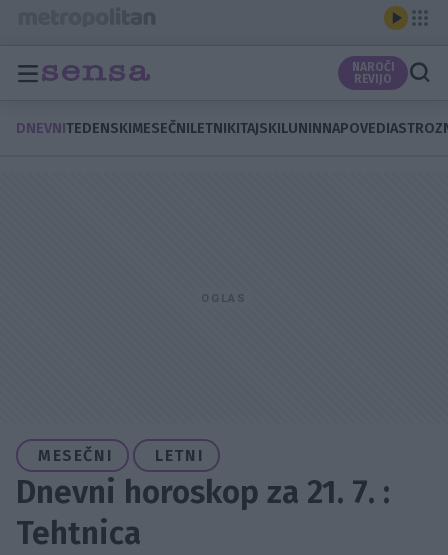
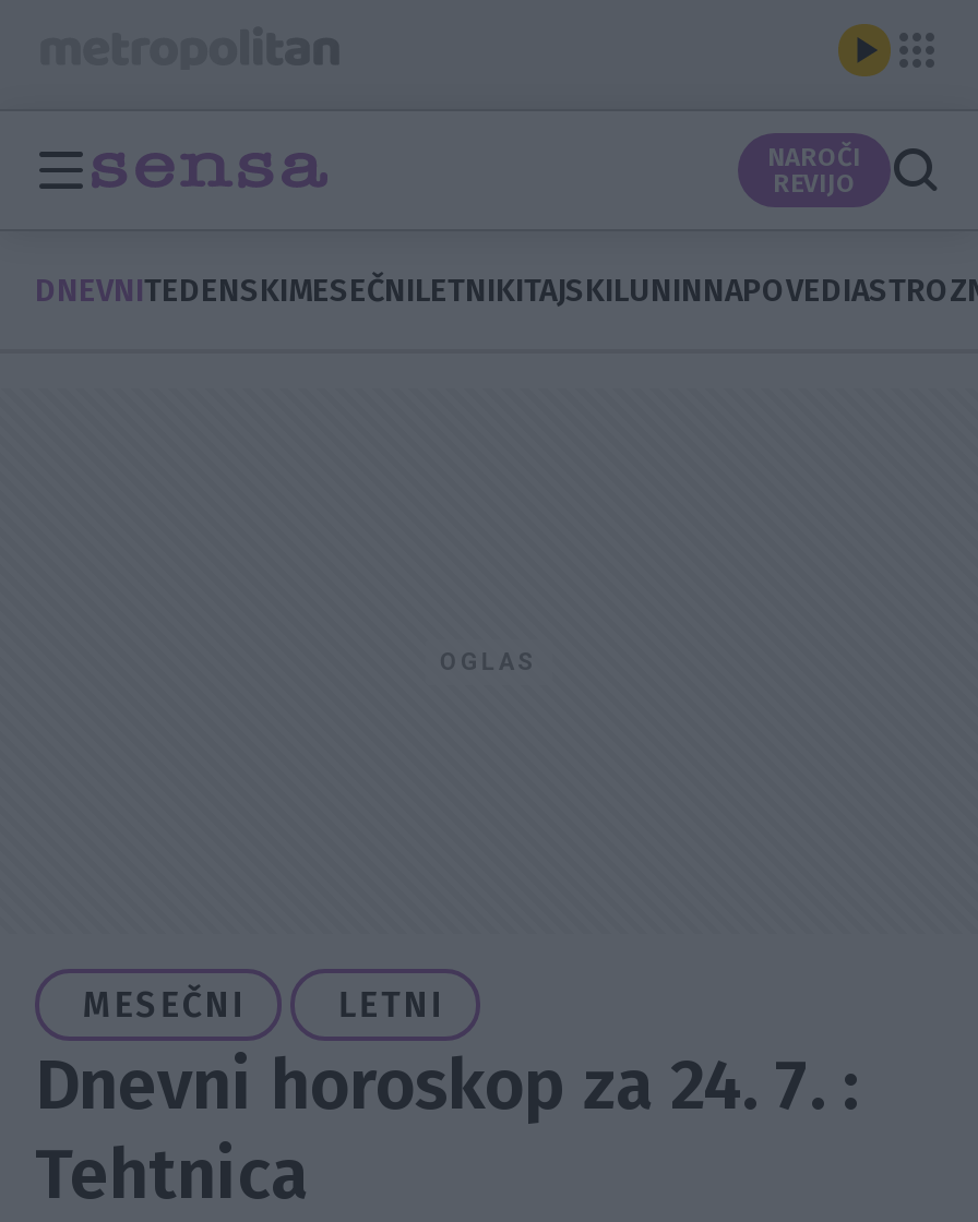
- Dnevni horoskop za 21. 7. :
+ Dnevni horoskop za 24. 7. :
